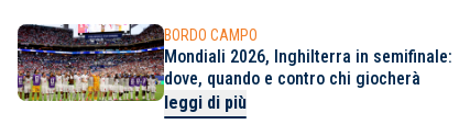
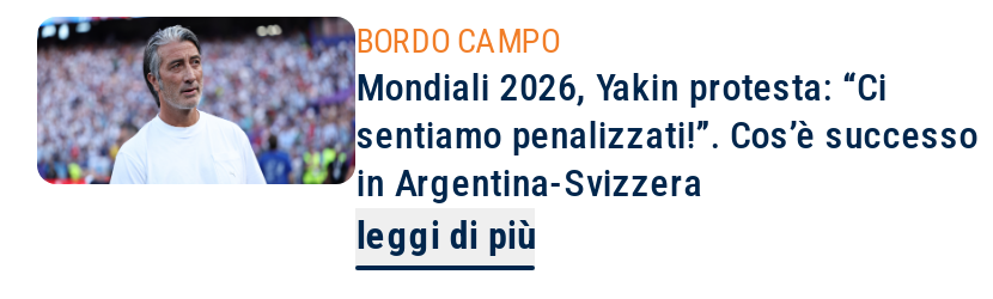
- [image]
- Mondiali 2026, Inghilterra in semifinale:
- dove, quando e contro chi giocherà
+ [image]
+ Mondiali 2026, Yakin protesta: “Ci
+ sentiamo penalizzati!”. Cos’è successo
+ in Argentina-Svizzera
